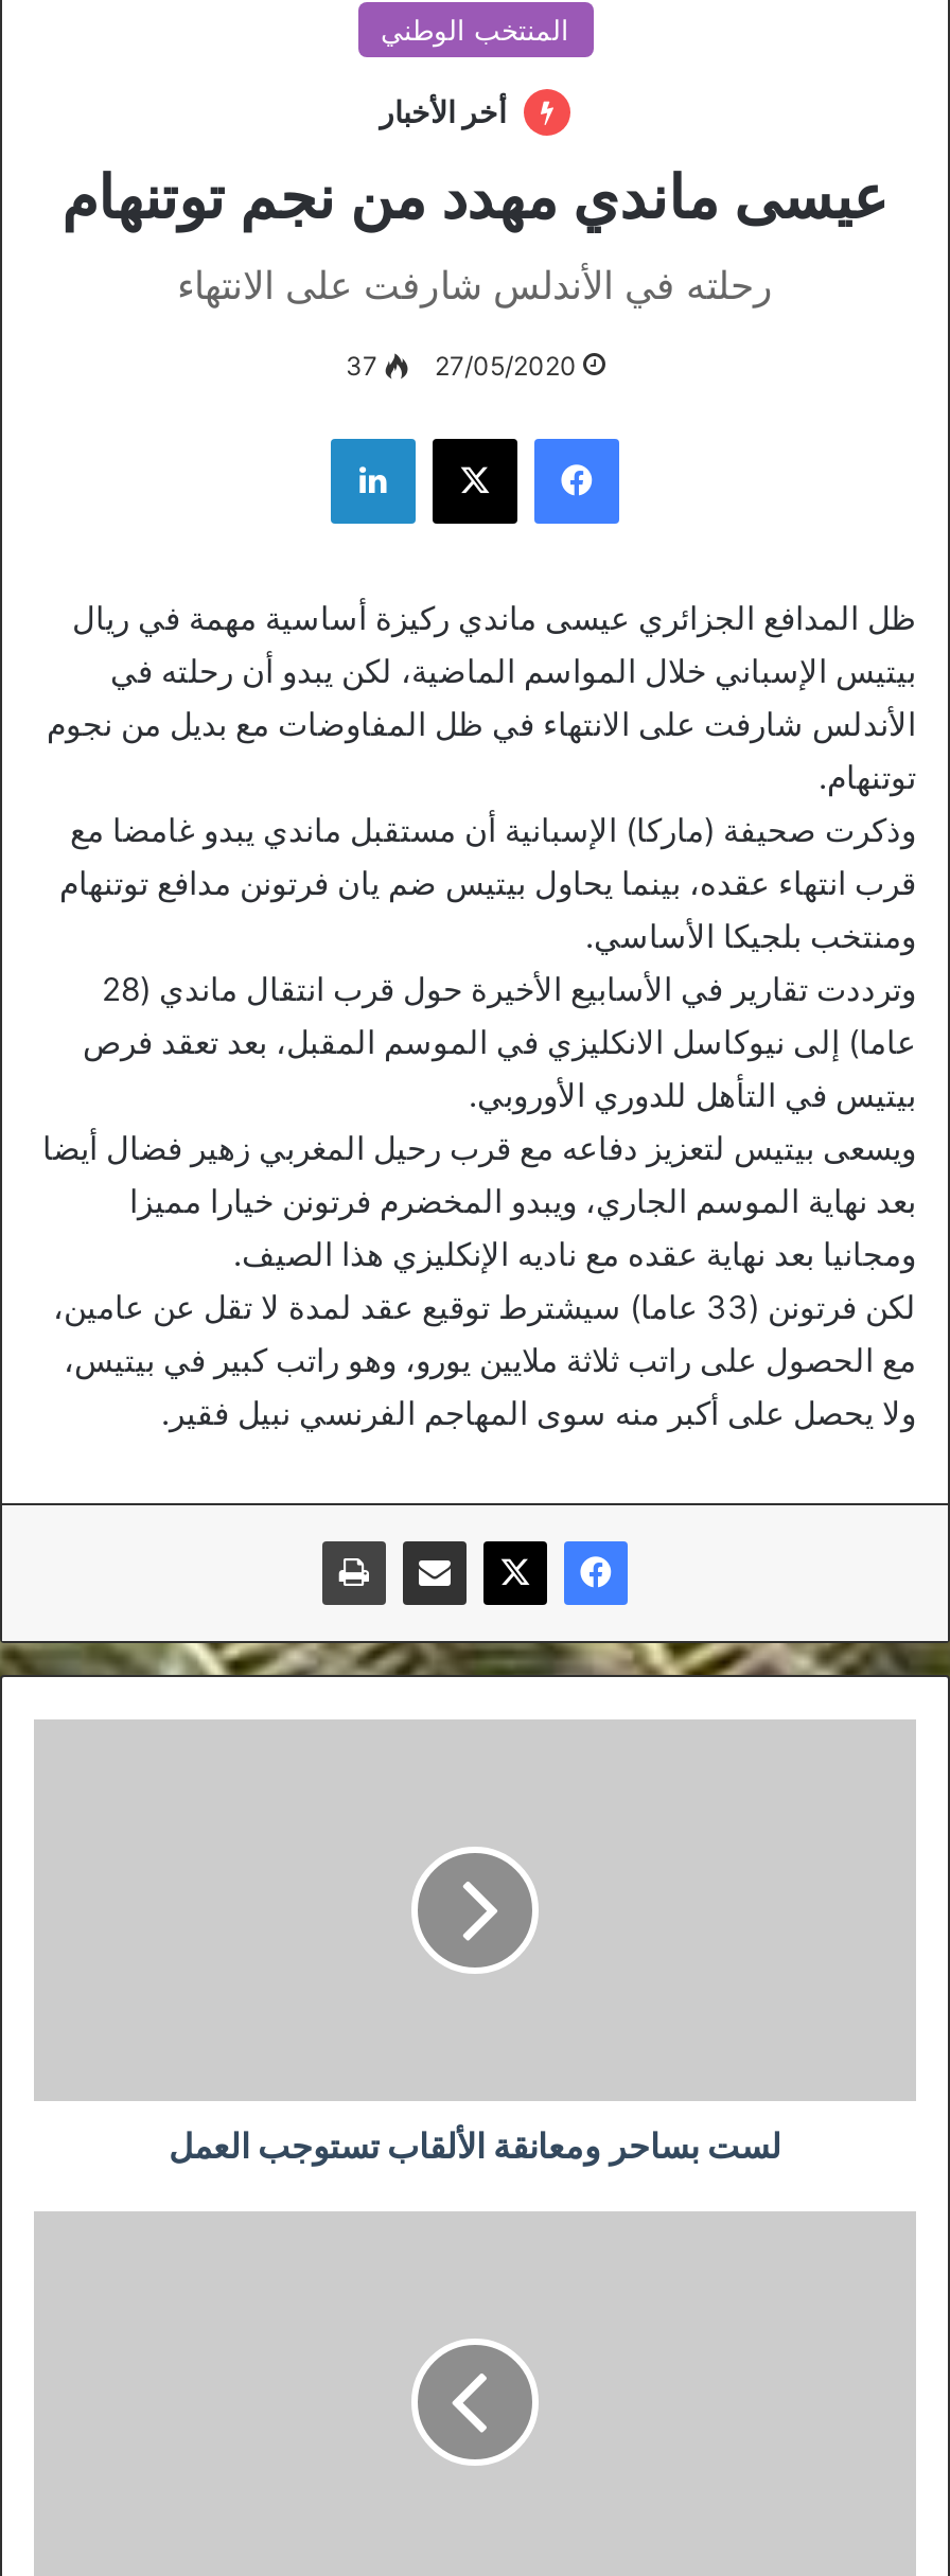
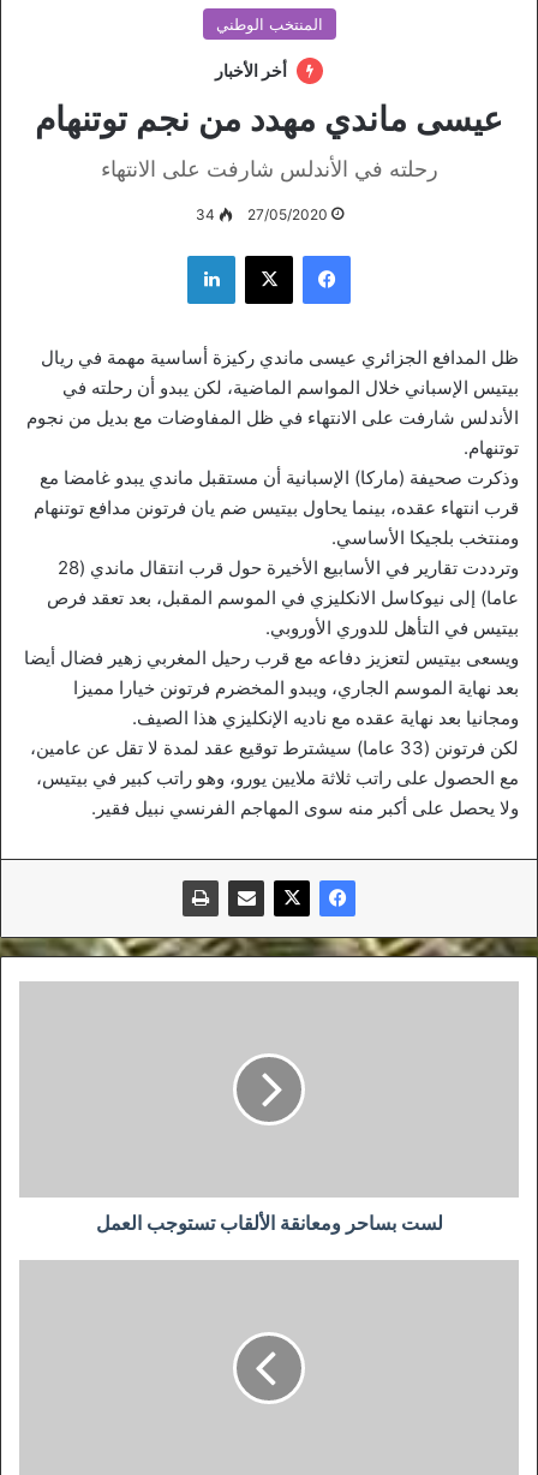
- 37 27/05/2020
+ 34 27/05/2020
